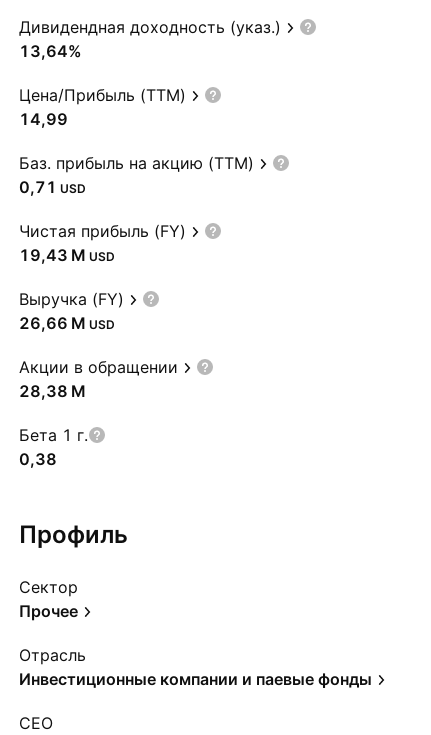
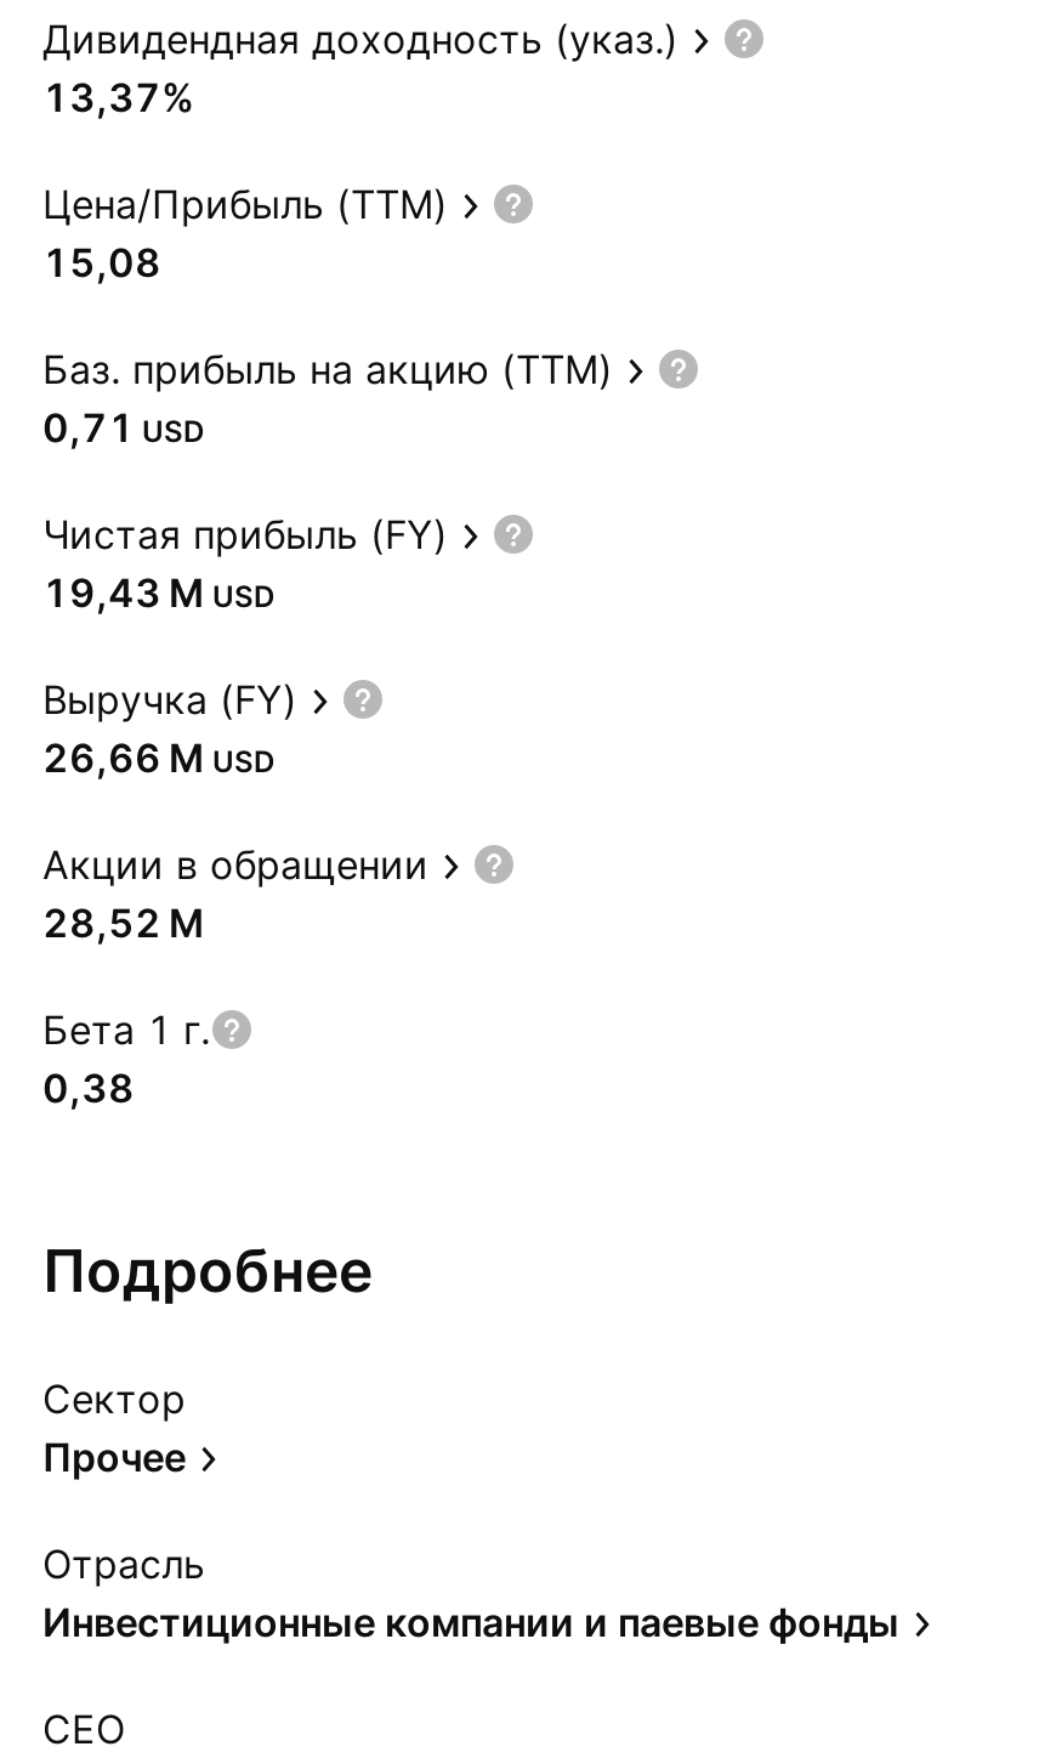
- 13,64%
+ 13,37%

- 14,99
+ 15,08

- 28,38 M
+ 28,52 M

- Профиль
+ Подробнее
